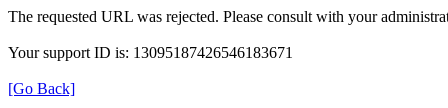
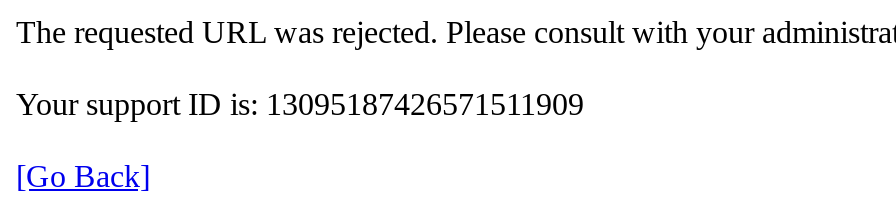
- Your support ID is: 13095187426546183671
+ Your support ID is: 13095187426571511909
